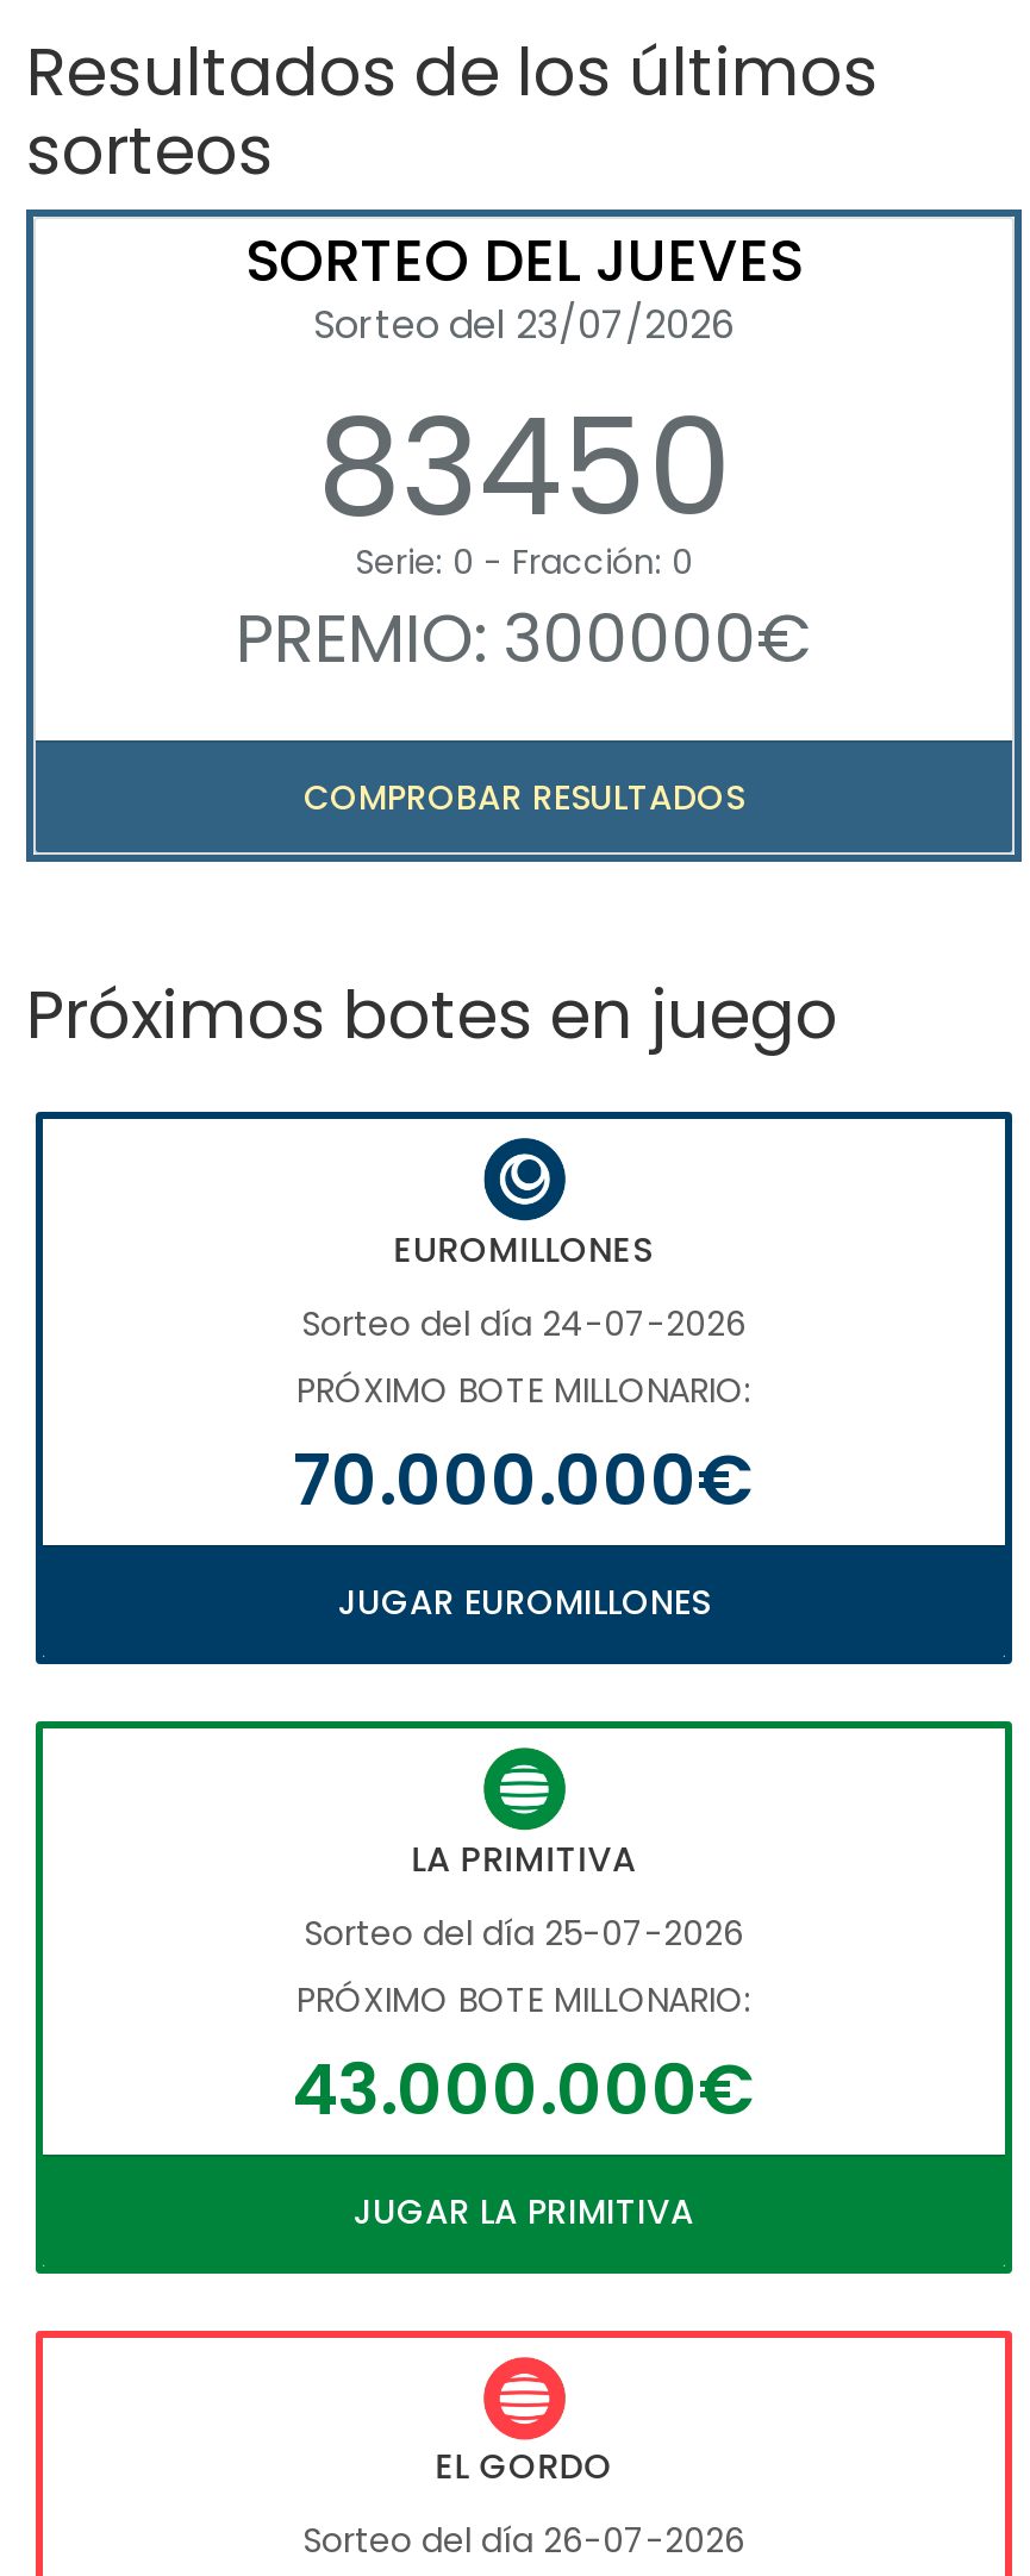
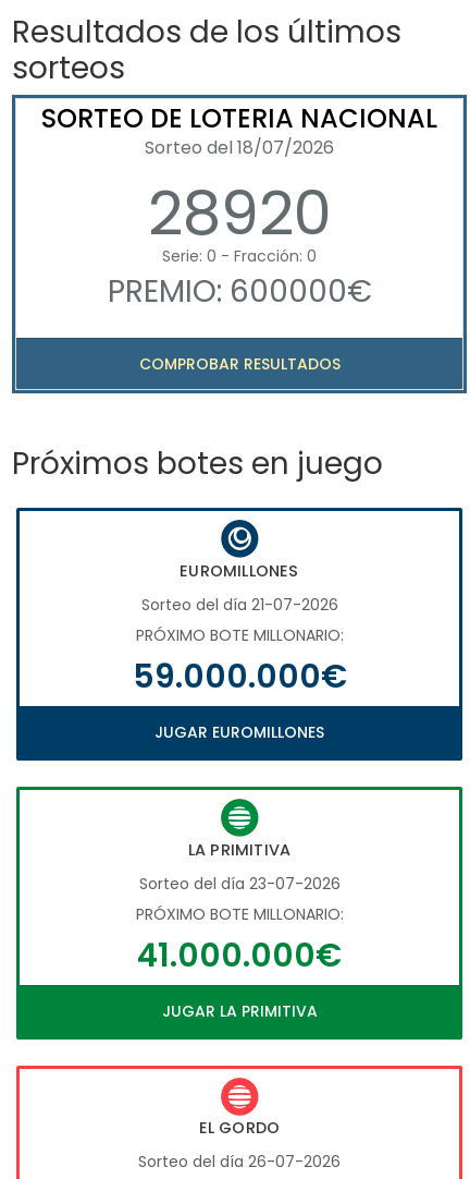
- SORTEO DEL JUEVES
- Sorteo del 23/07/2026
- 83450
+ SORTEO DE LOTERIA NACIONAL
+ Sorteo del 18/07/2026
+ 28920

- PREMIO: 300000€
+ PREMIO: 600000€

- Sorteo del día 24-07-2026
+ Sorteo del día 21-07-2026

- 70.000.000€
+ 59.000.000€

- Sorteo del día 25-07-2026
+ Sorteo del día 23-07-2026

- 43.000.000€
+ 41.000.000€
